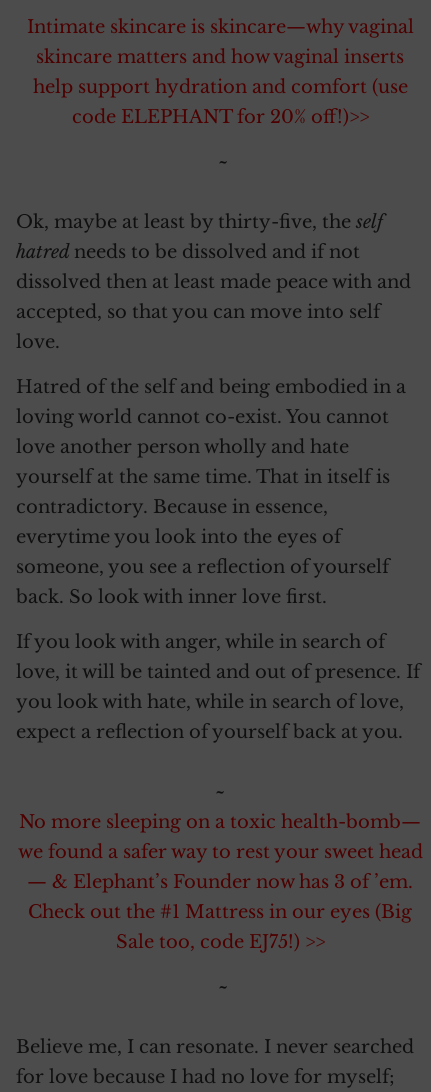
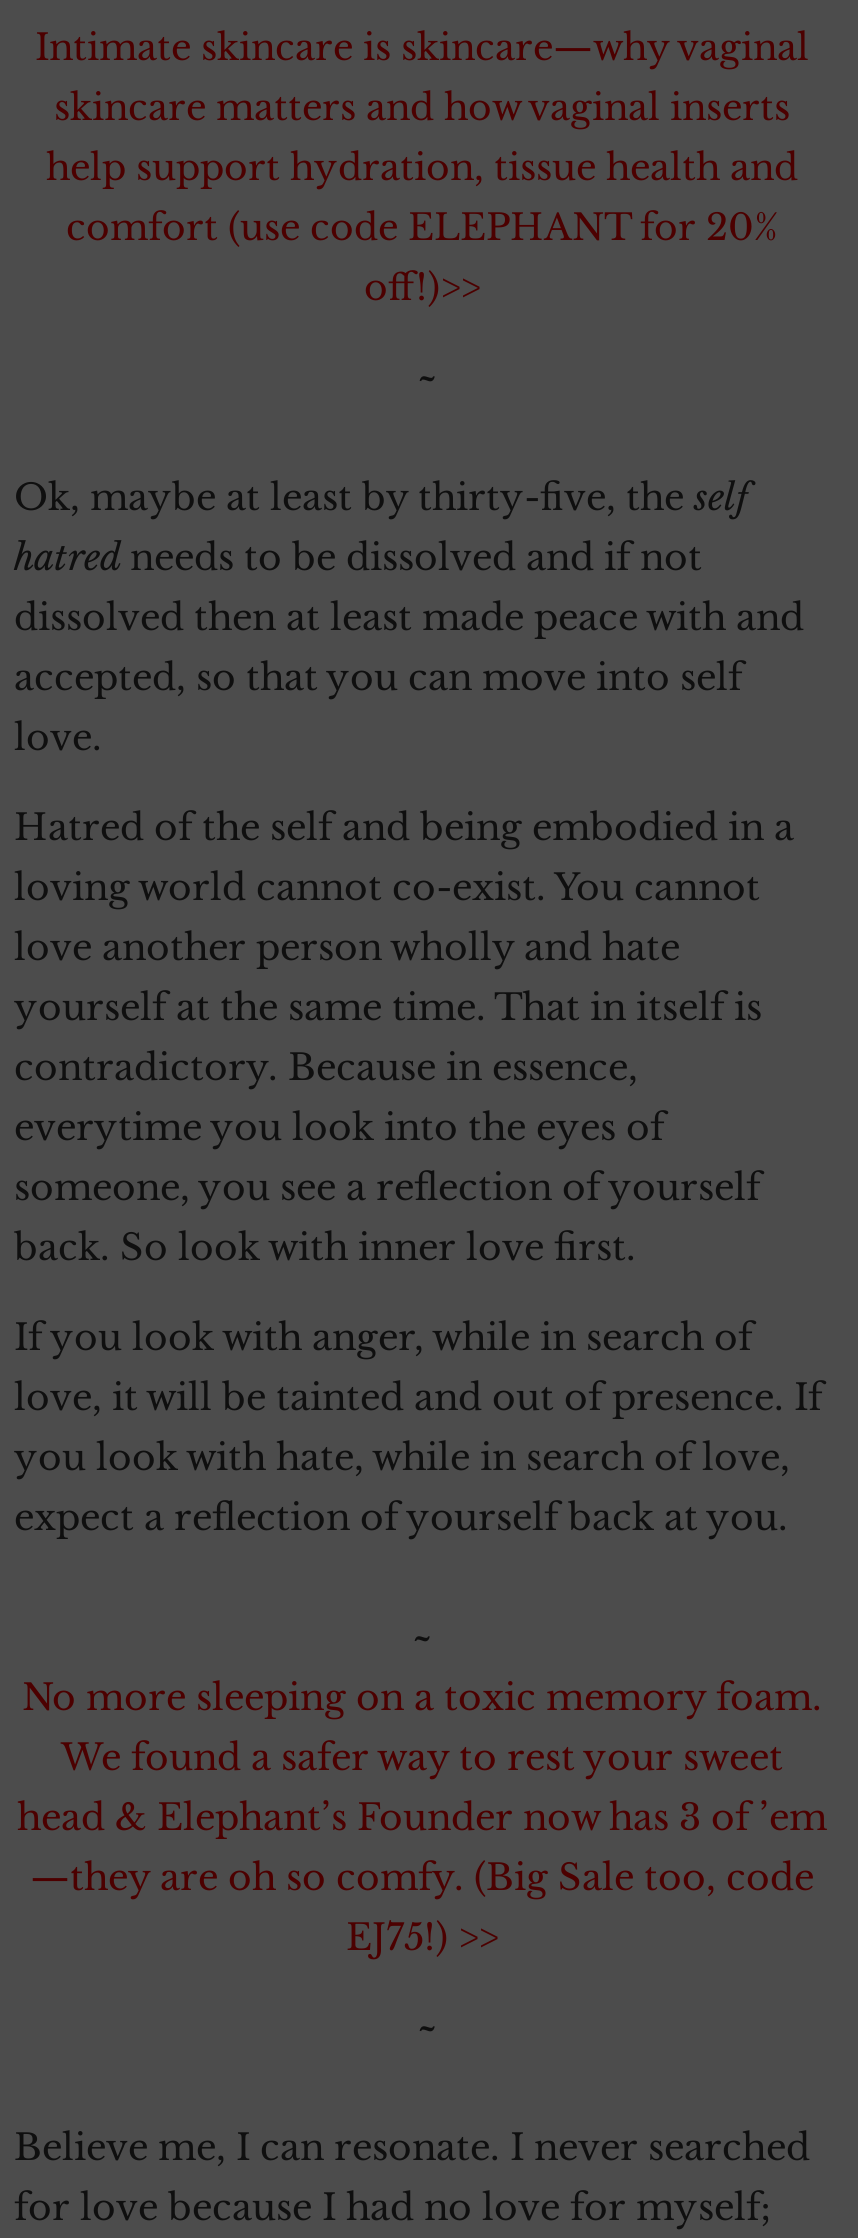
- help support hydration and comfort (use
- code ELEPHANT for 20% off!)>>
+ help support hydration, tissue health and
+ comfort (use code ELEPHANT for 20%
+ off!)>>

- No more sleeping on a toxic health-bomb—
- we found a safer way to rest your sweet head
- — & Elephant’s Founder now has 3 of ’em.
- Check out the #1 Mattress in our eyes (Big
- Sale too, code EJ75!) >>
+ No more sleeping on a toxic memory foam.
+ We found a safer way to rest your sweet
+ head & Elephant’s Founder now has 3 of ’em
+ —they are oh so comfy. (Big Sale too, code
+ EJ75!) >>
